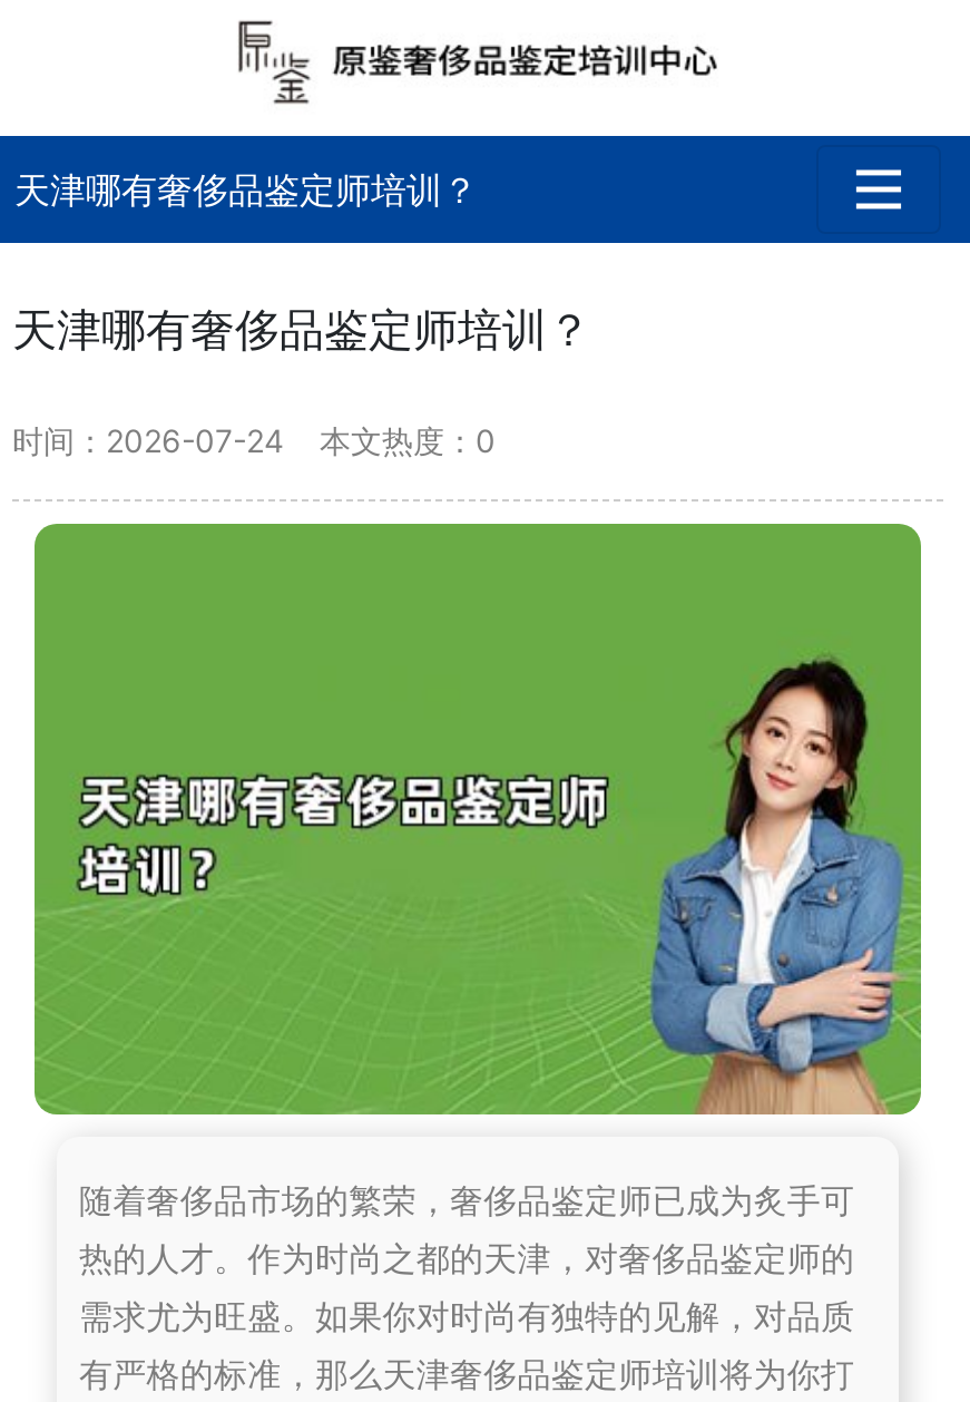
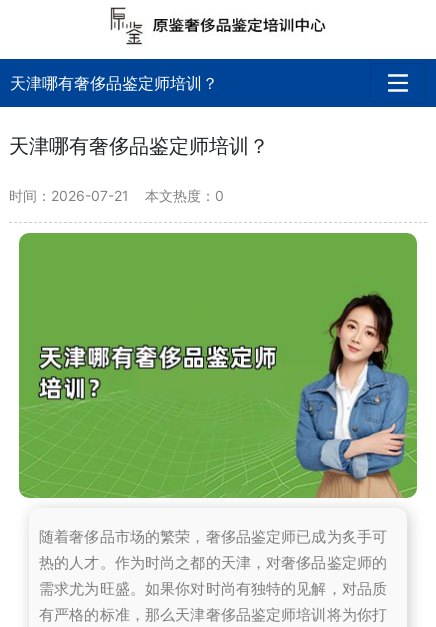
- 时间：2026-07-24 本文热度：0
+ 时间：2026-07-21 本文热度：0
